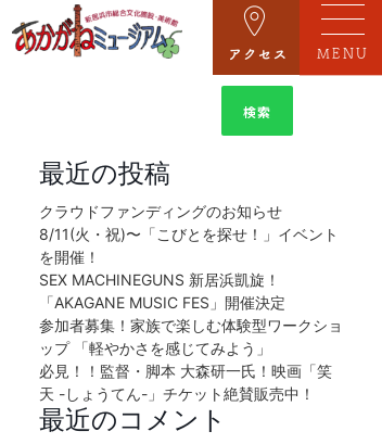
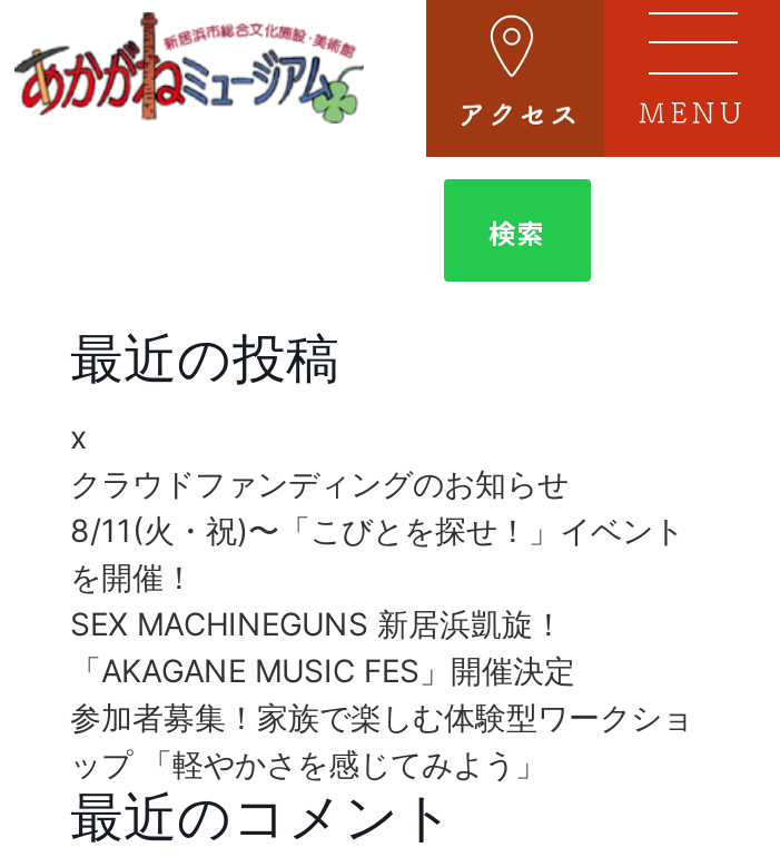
+ x

moved down: クラウドファンディングのお知らせ | 8/11(火・祝)〜「こびとを探せ！」イベント | を開催！ | SEX MACHINEGUNS 新居浜凱旋！ | 「AKAGANE MUSIC FES」開催決定 | 参加者募集！家族で楽しむ体験型ワークショ | ップ 「軽やかさを感じてみよう」

- 必見！！監督・脚本 大森研一氏！映画「笑
- 天 -しょうてん-」チケット絶賛販売中！
